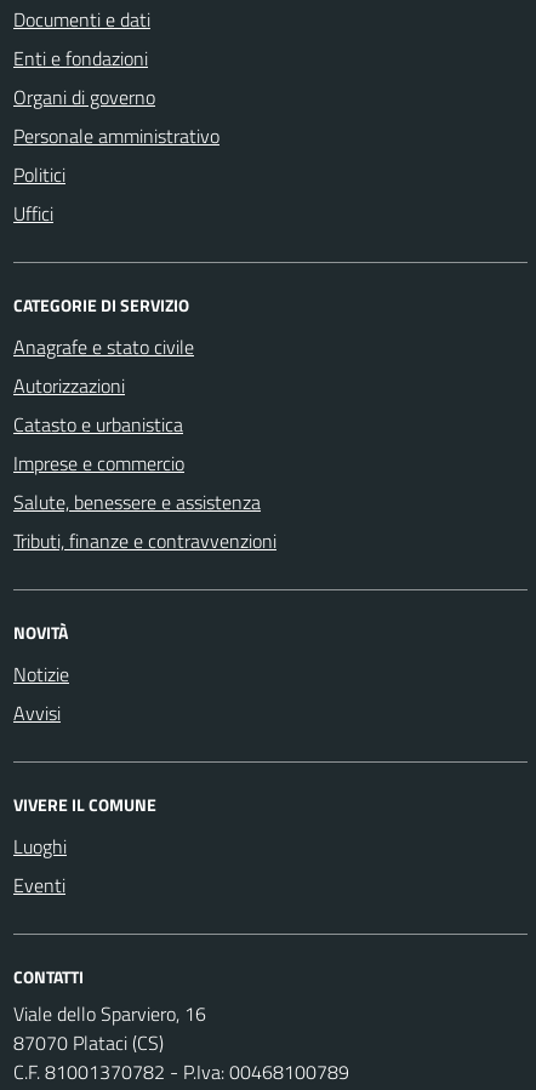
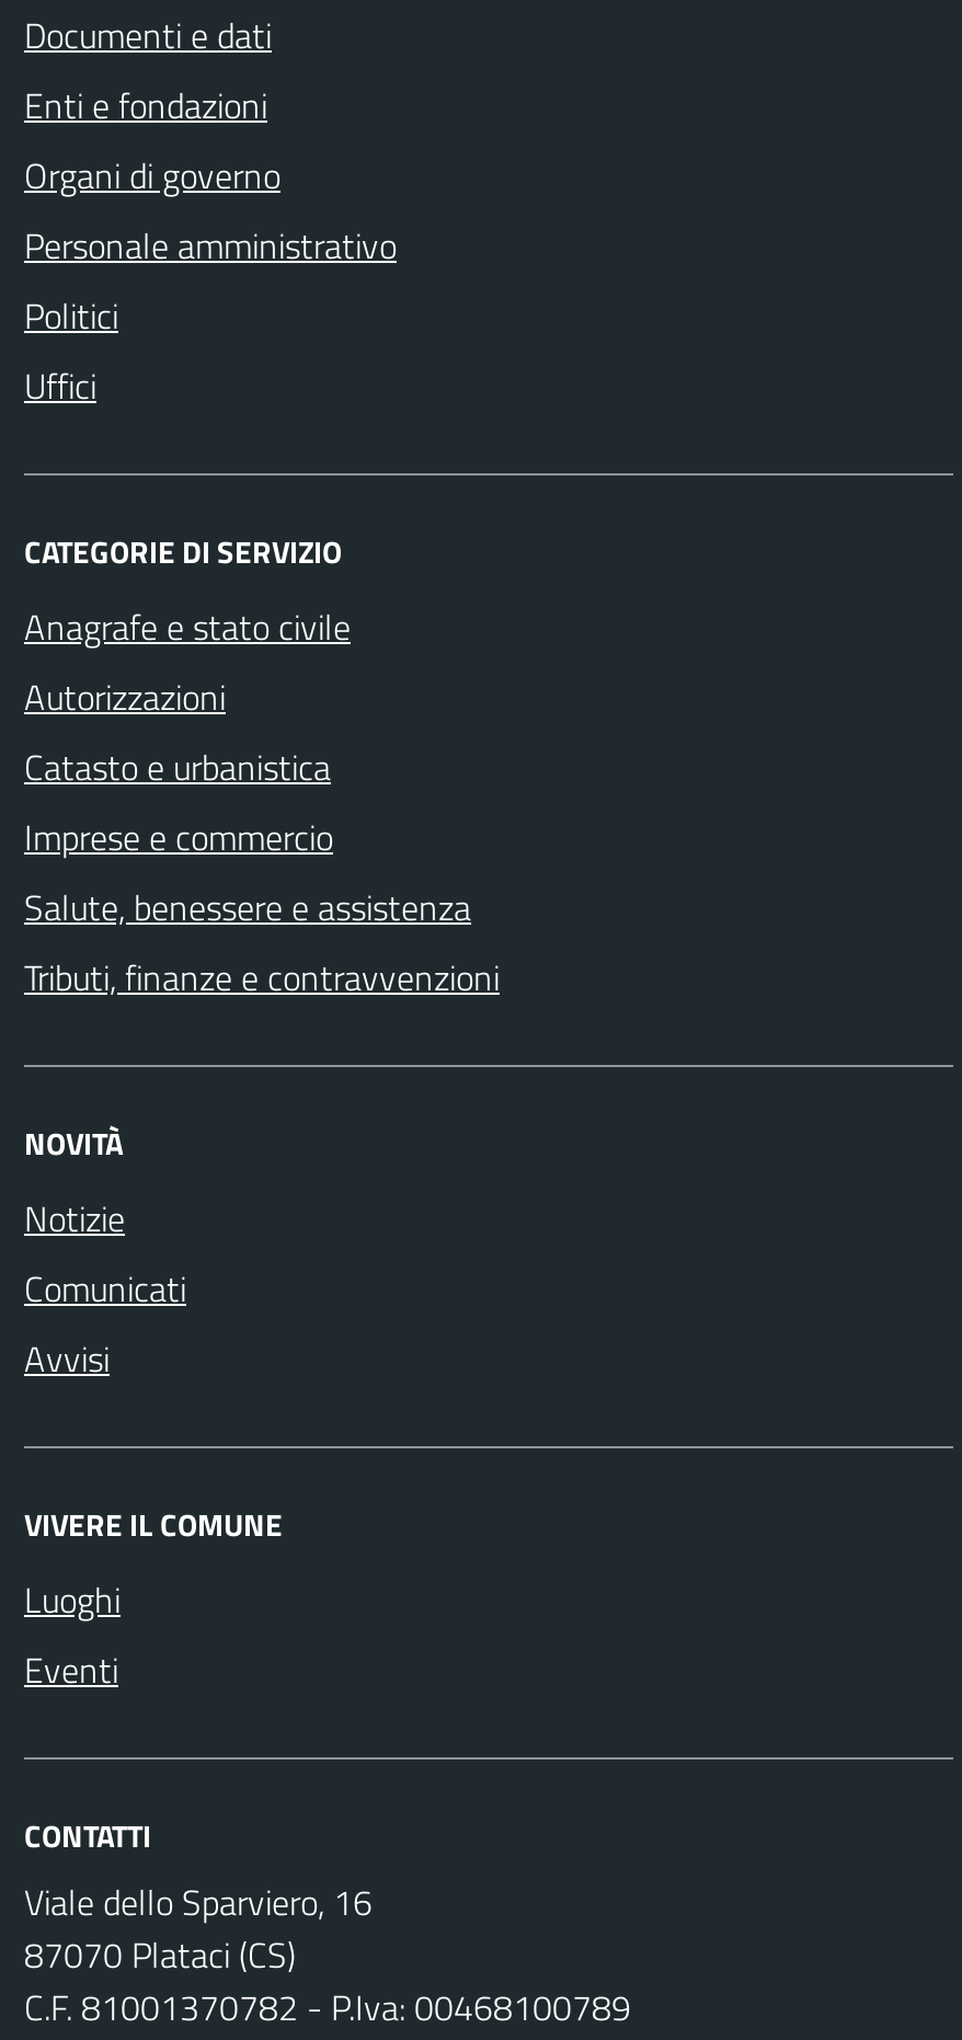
+ Comunicati
